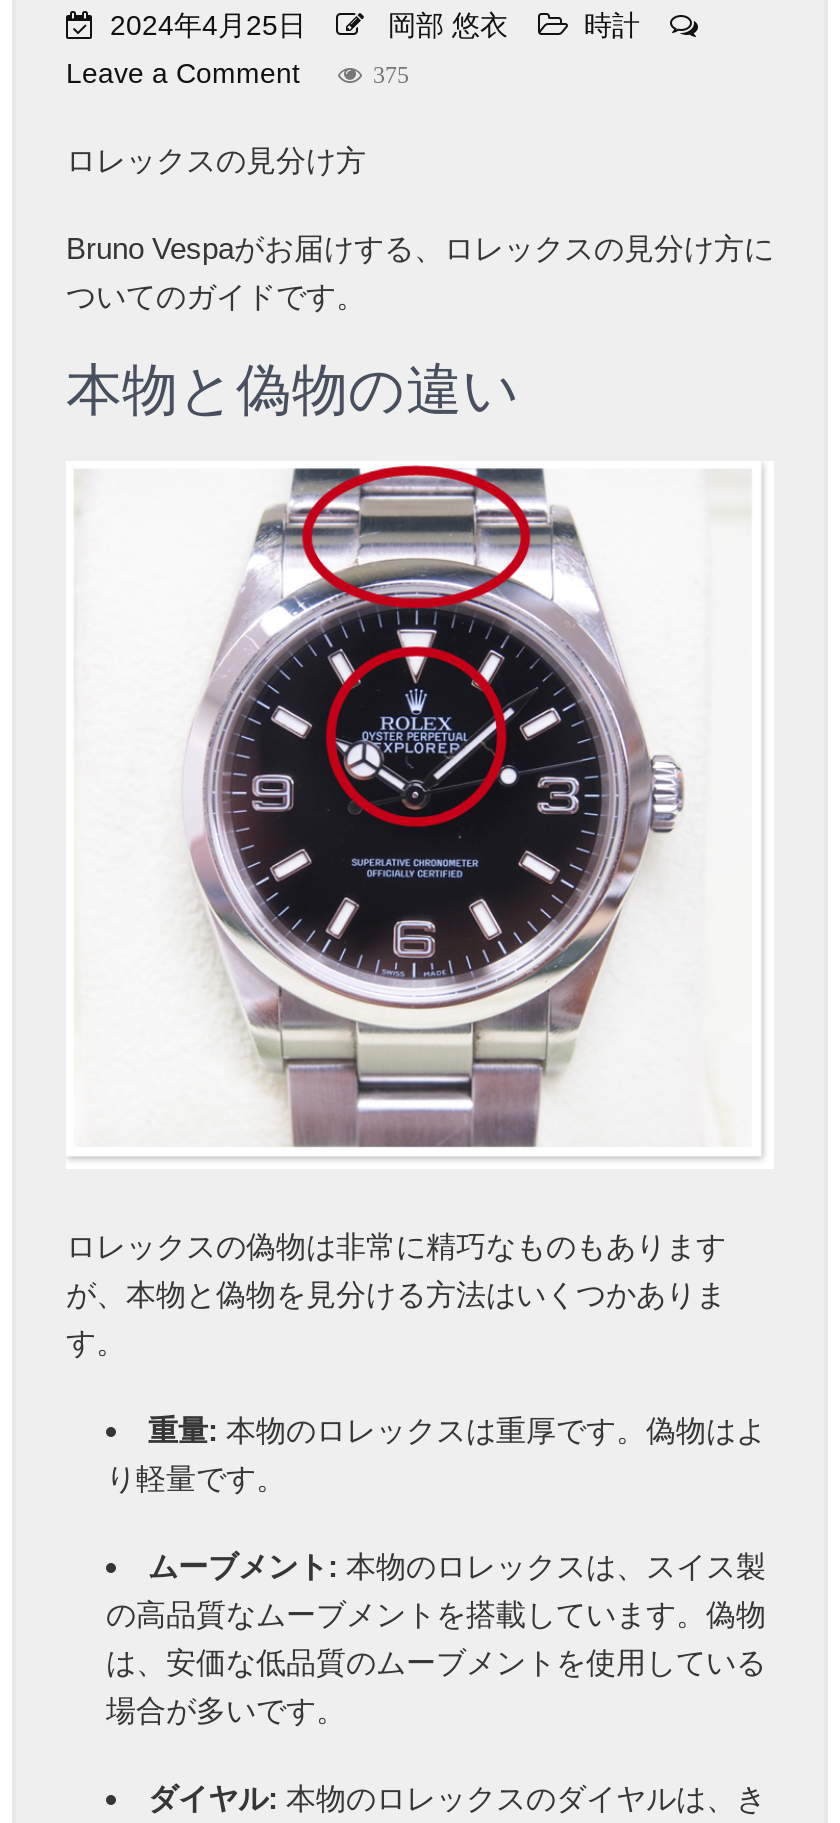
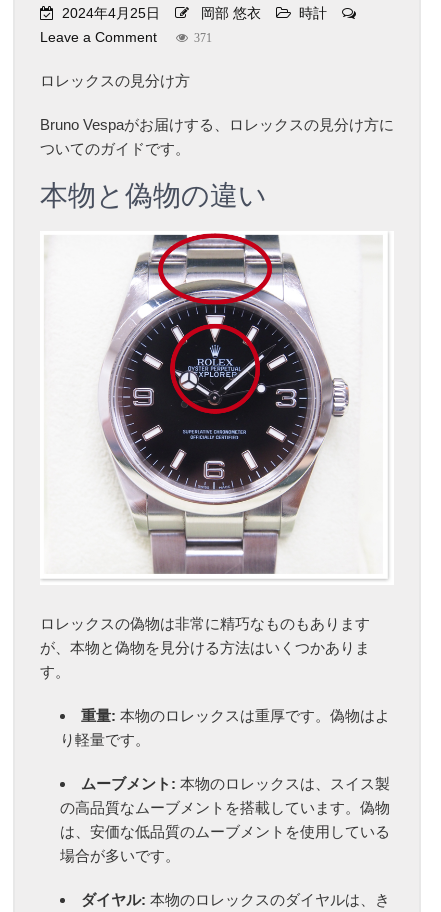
- 375
+ 371
